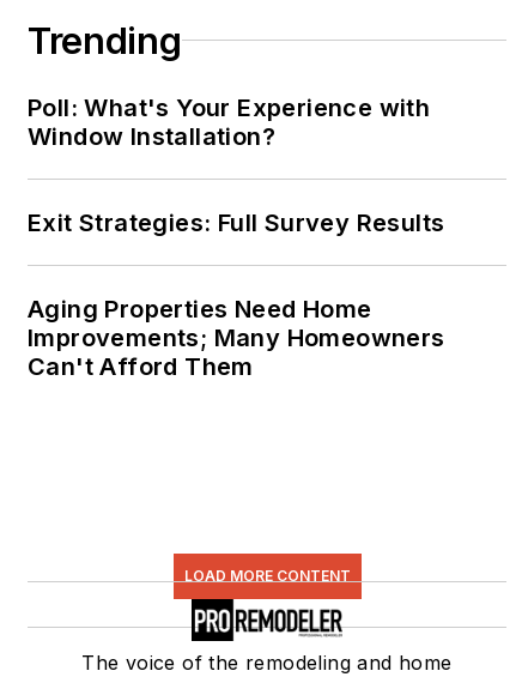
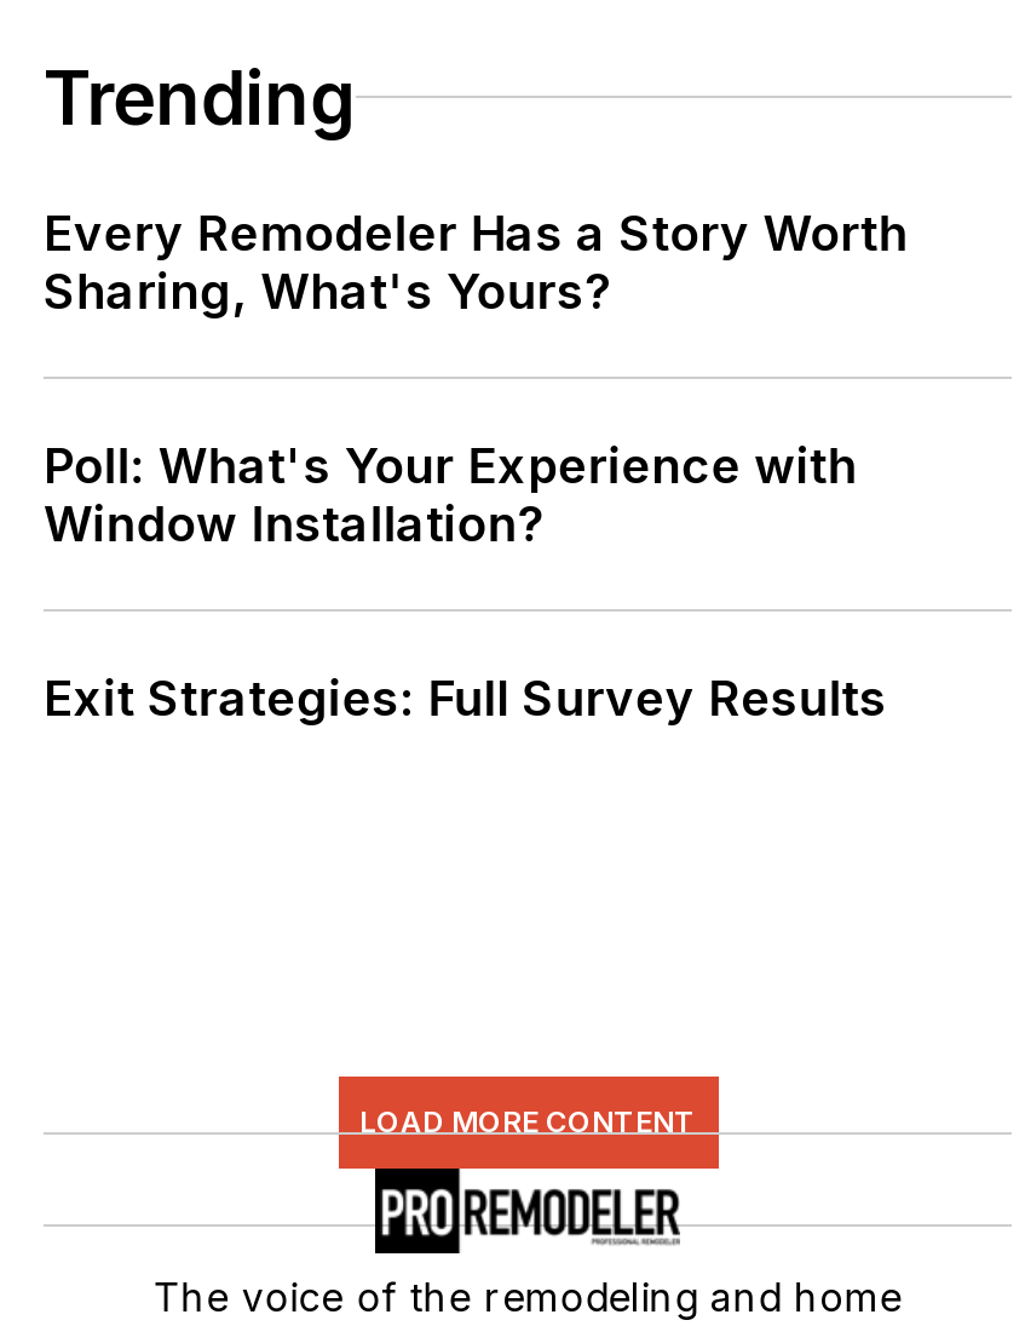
+ Every Remodeler Has a Story Worth
+ Sharing, What's Yours?

moved down: Poll: What's Your Experience with | Window Installation? | Exit Strategies: Full Survey Results

- Aging Properties Need Home
- Improvements; Many Homeowners
- Can't Afford Them
